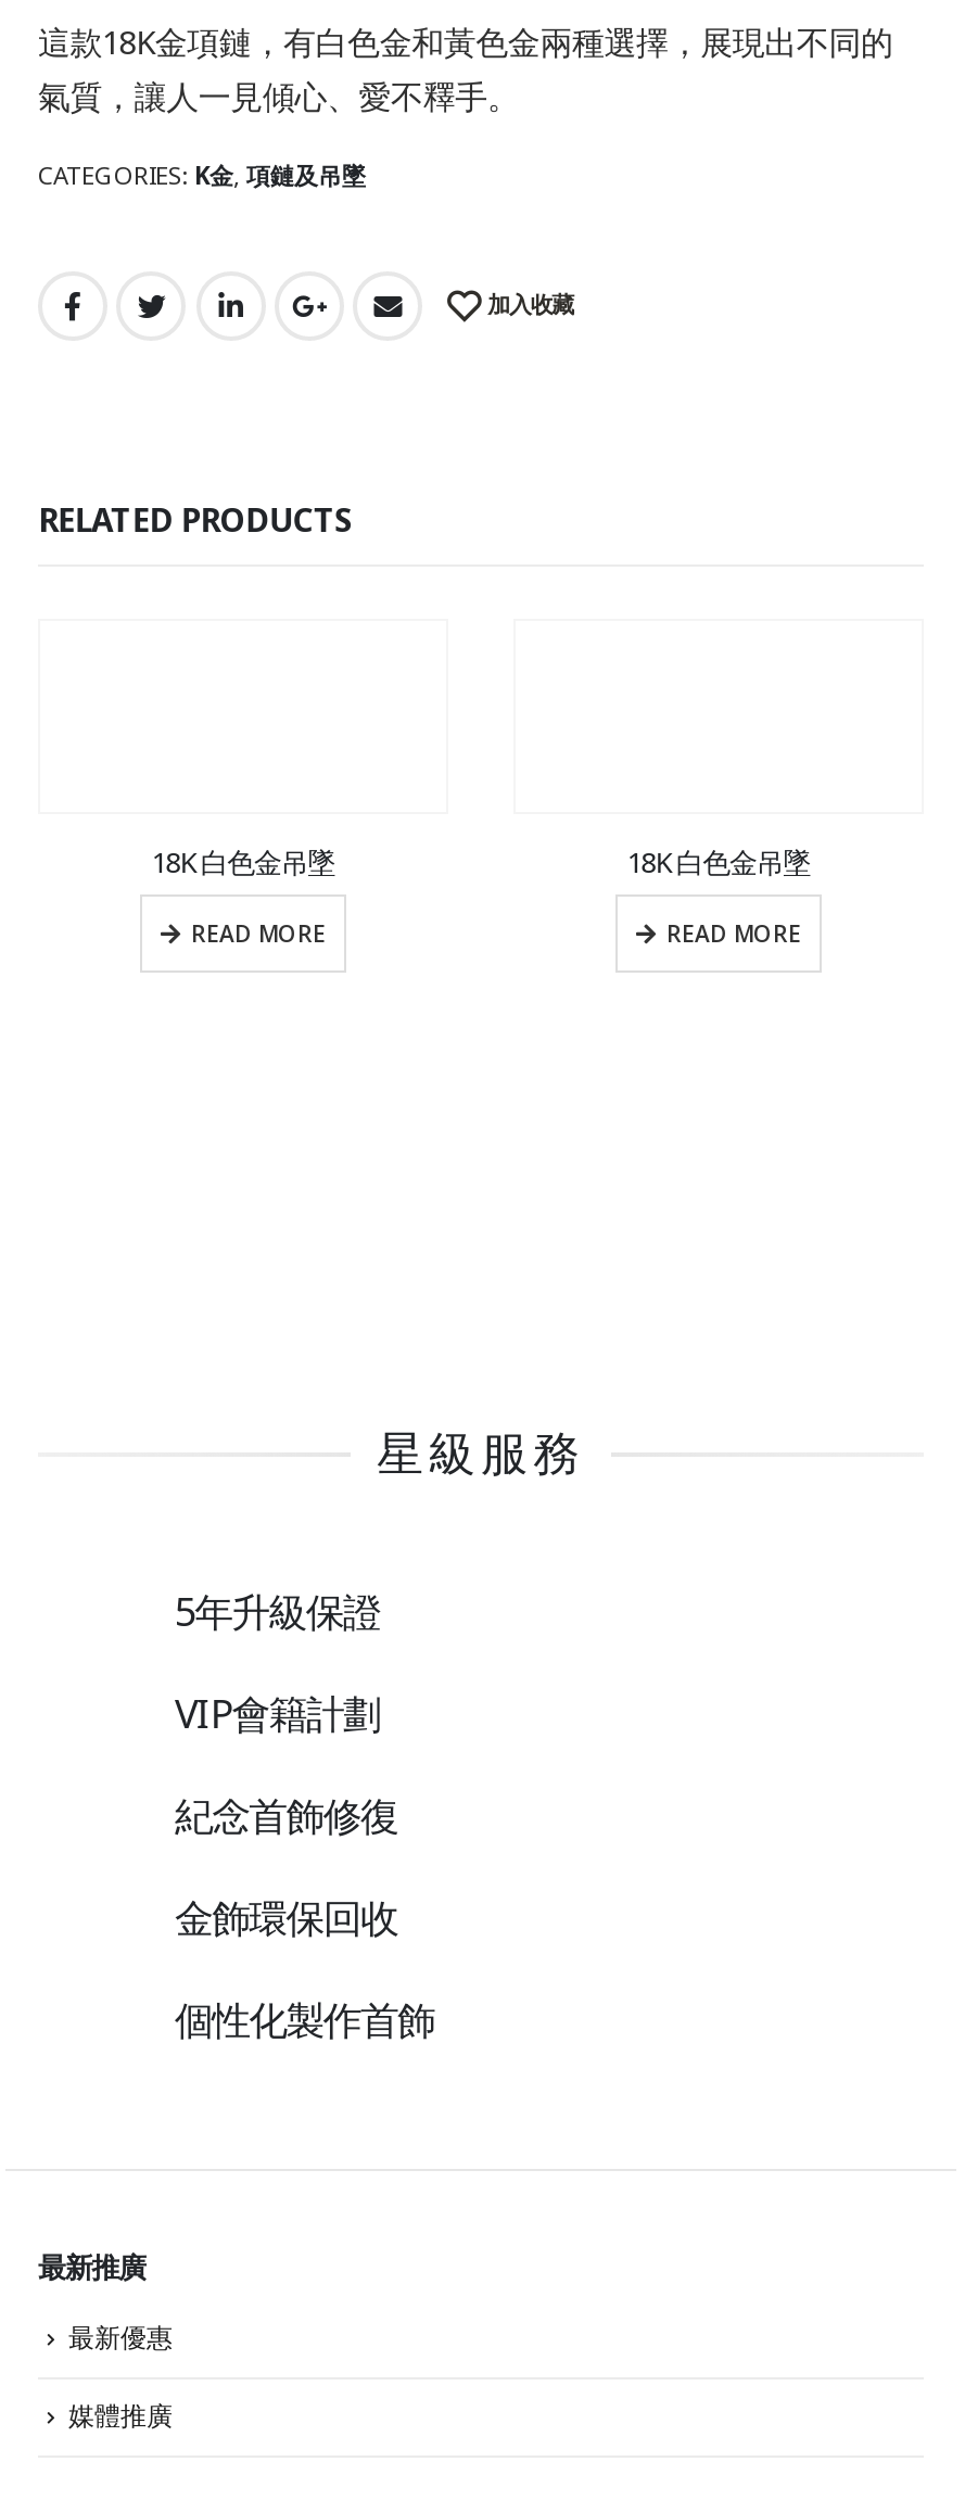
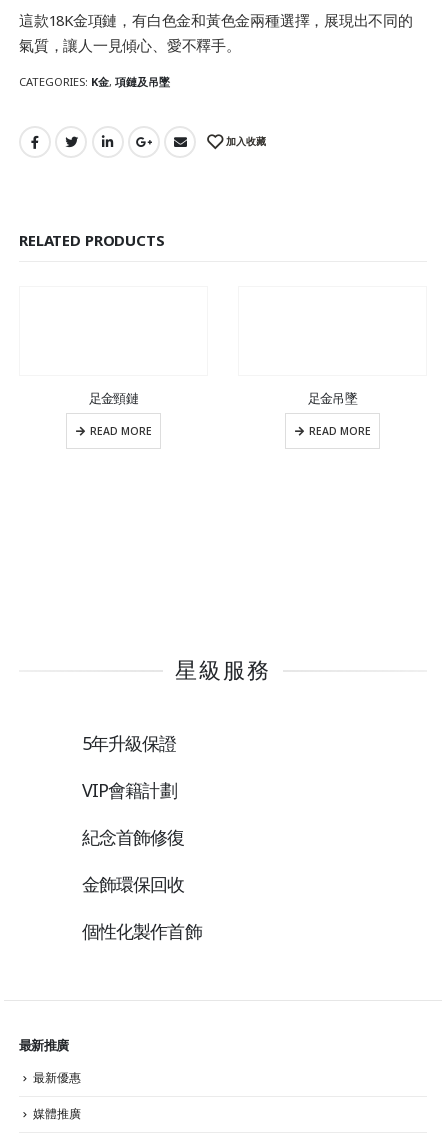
- 18K 白色金吊墜
+ 足金頸鏈

- 18K 白色金吊墜
+ 足金吊墜
